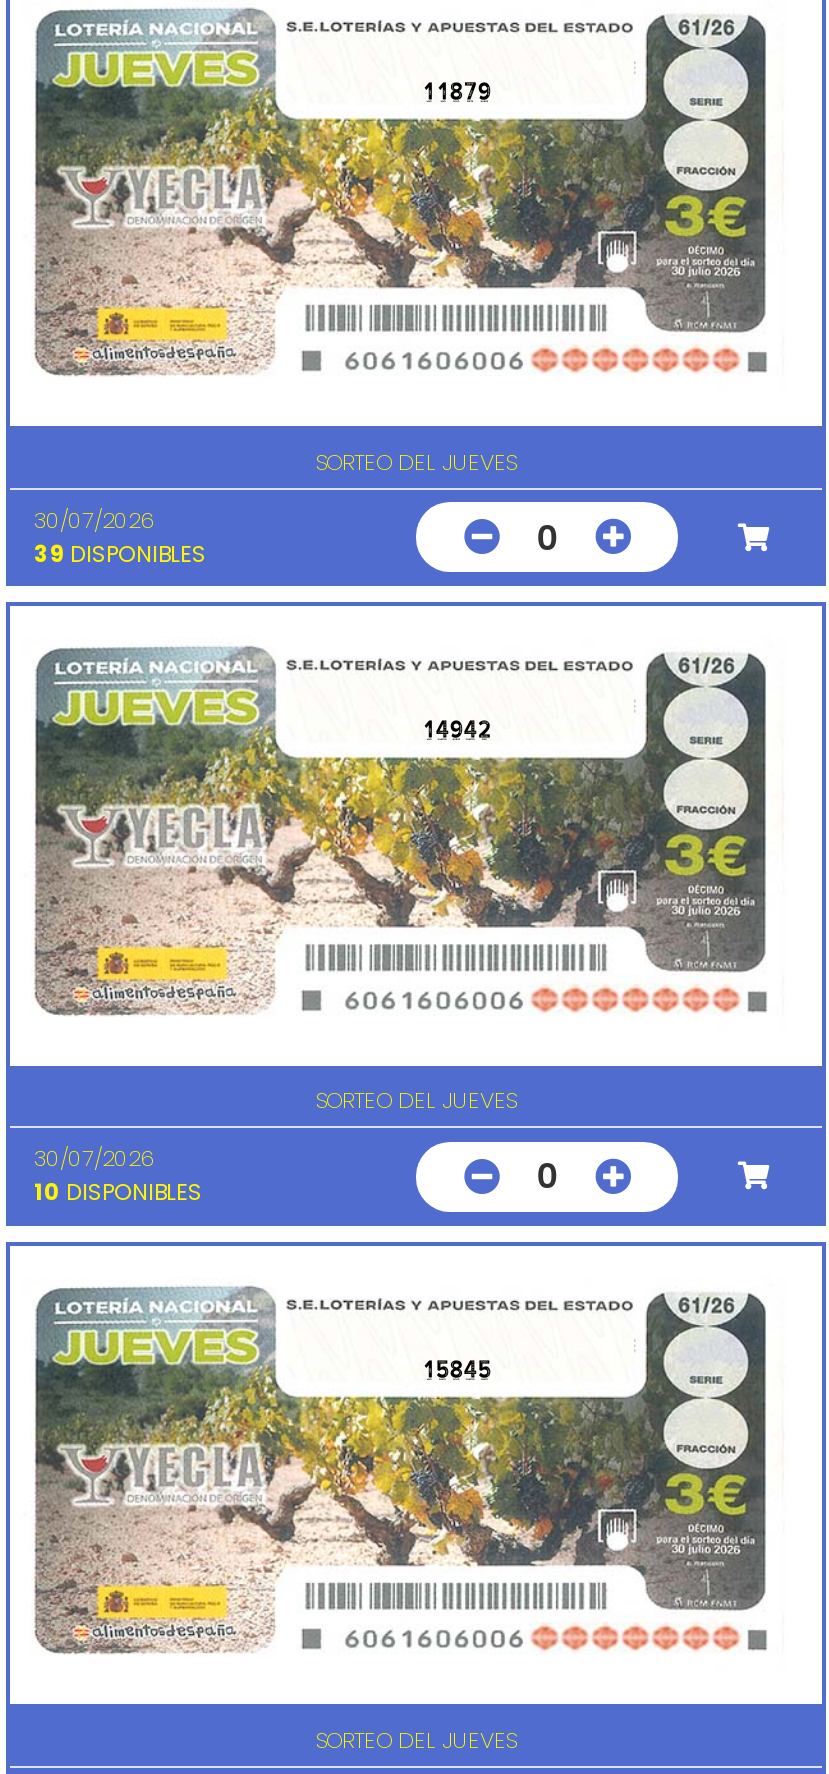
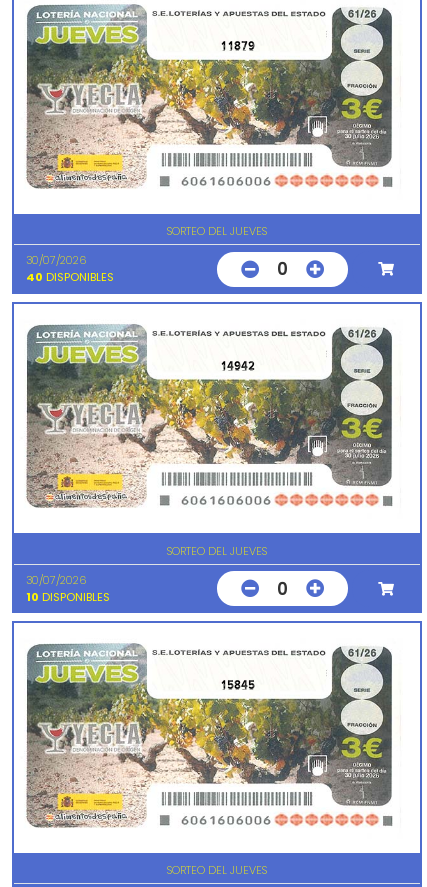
- 39 DISPONIBLES
+ 40 DISPONIBLES
